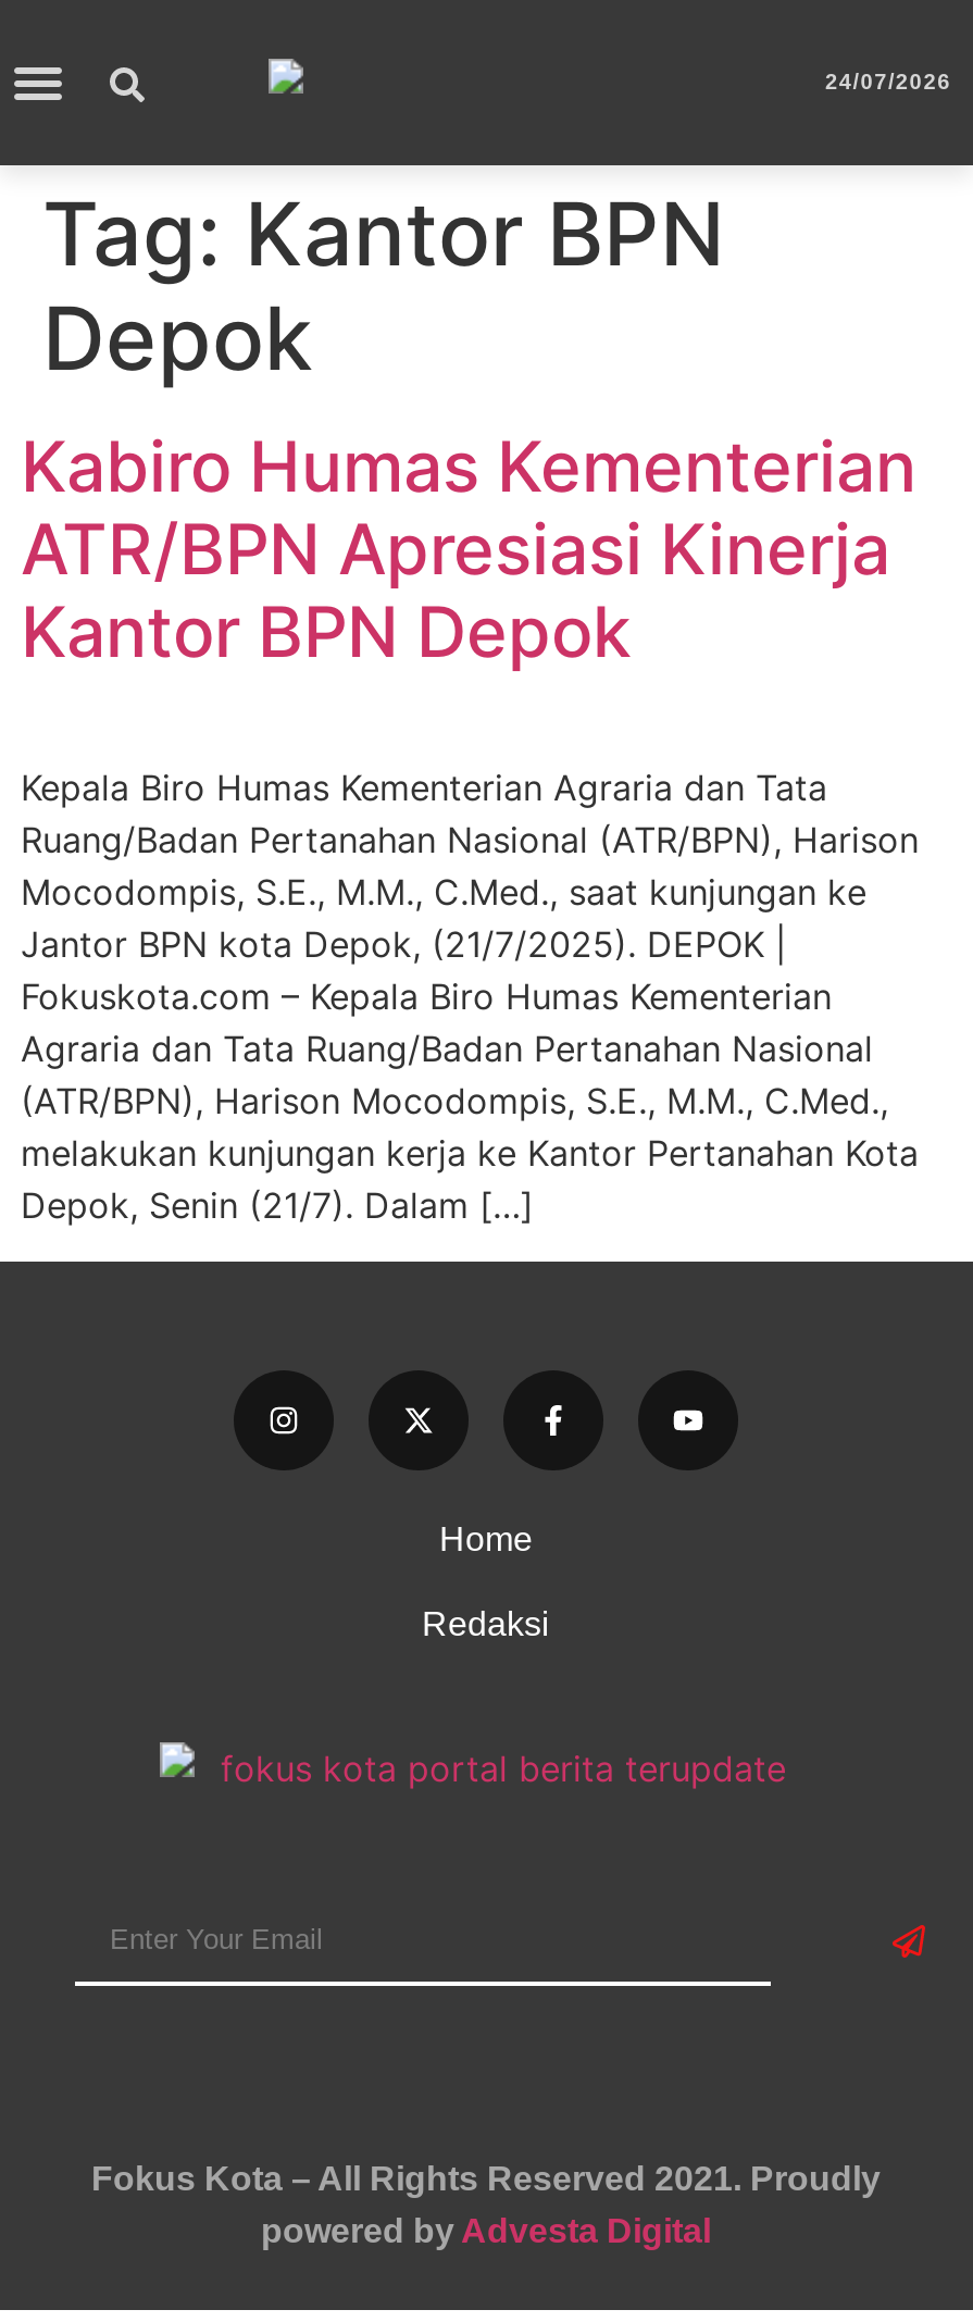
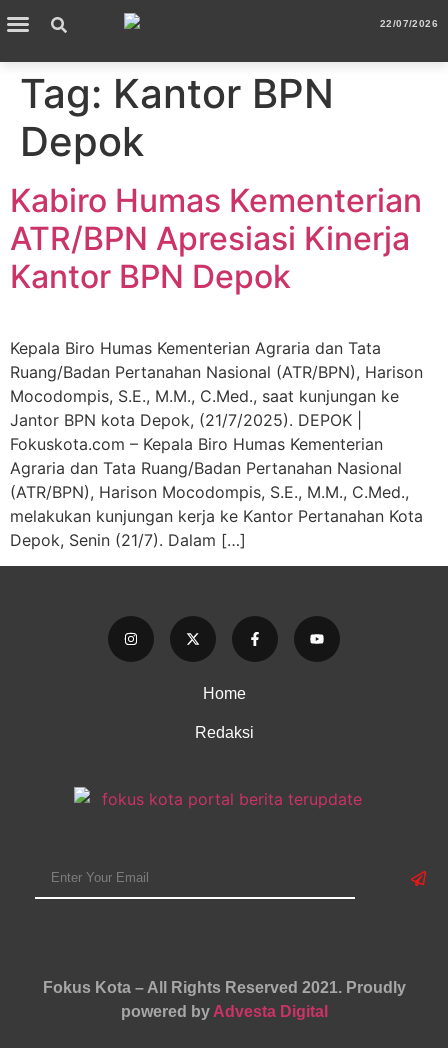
- 24/07/2026
+ 22/07/2026
